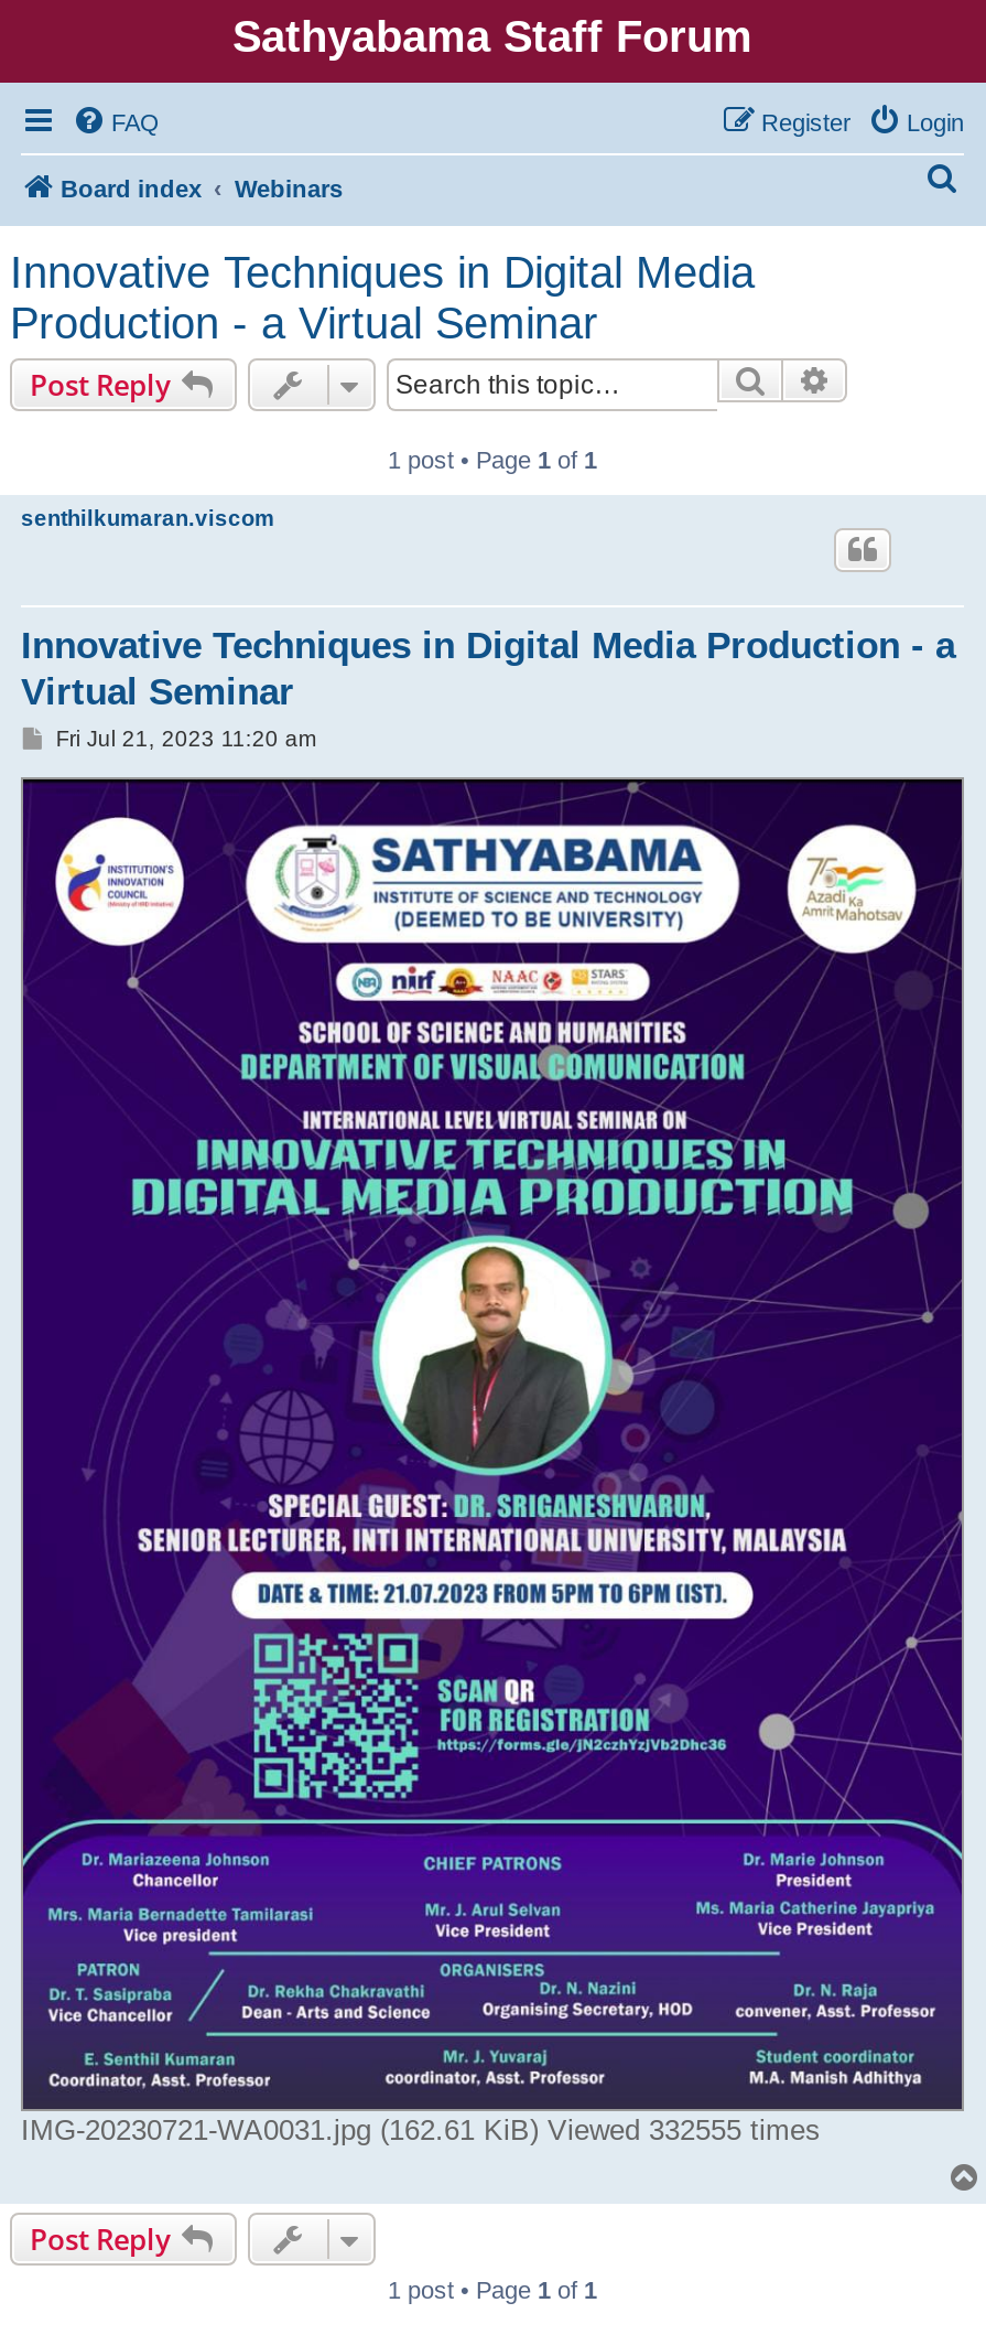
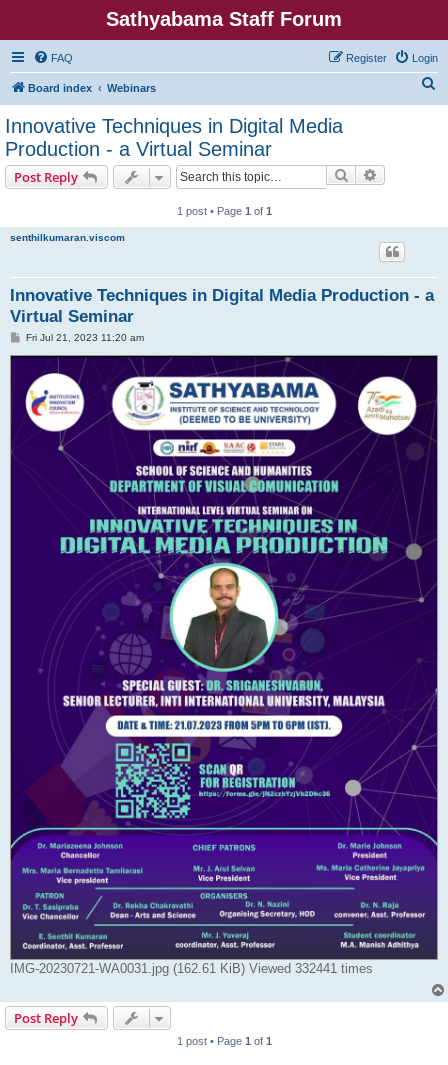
- IMG-20230721-WA0031.jpg (162.61 KiB) Viewed 332555 times
+ IMG-20230721-WA0031.jpg (162.61 KiB) Viewed 332441 times
